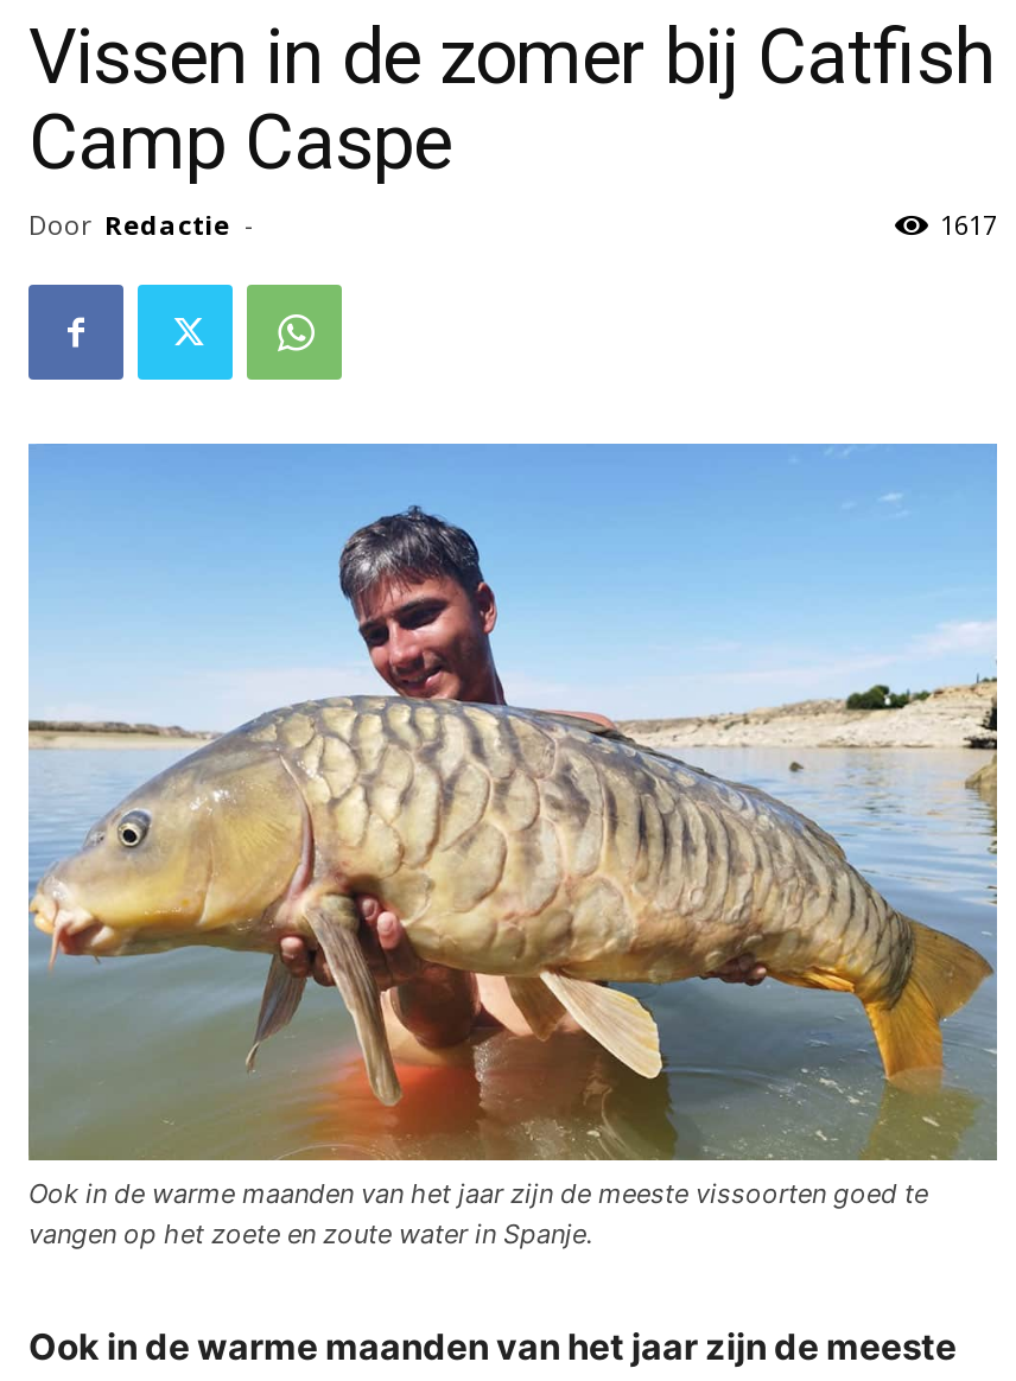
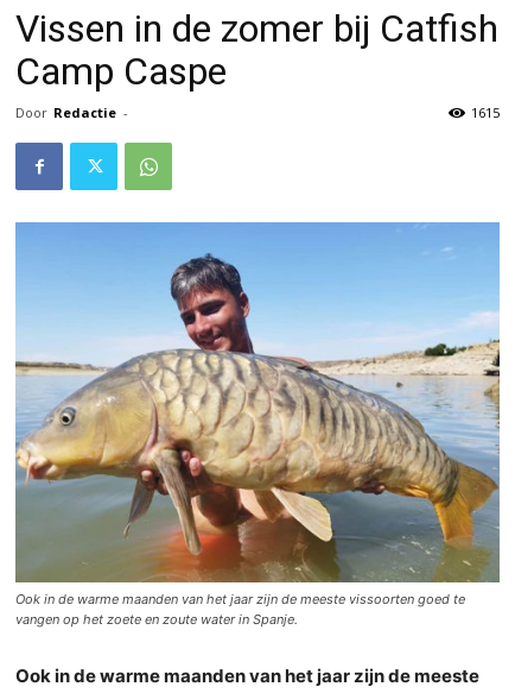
- 1617
+ 1615
